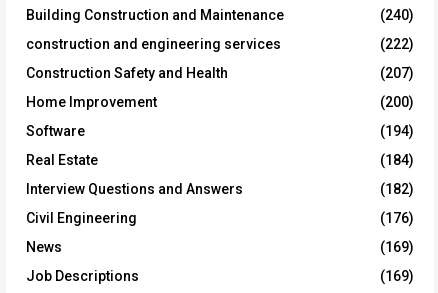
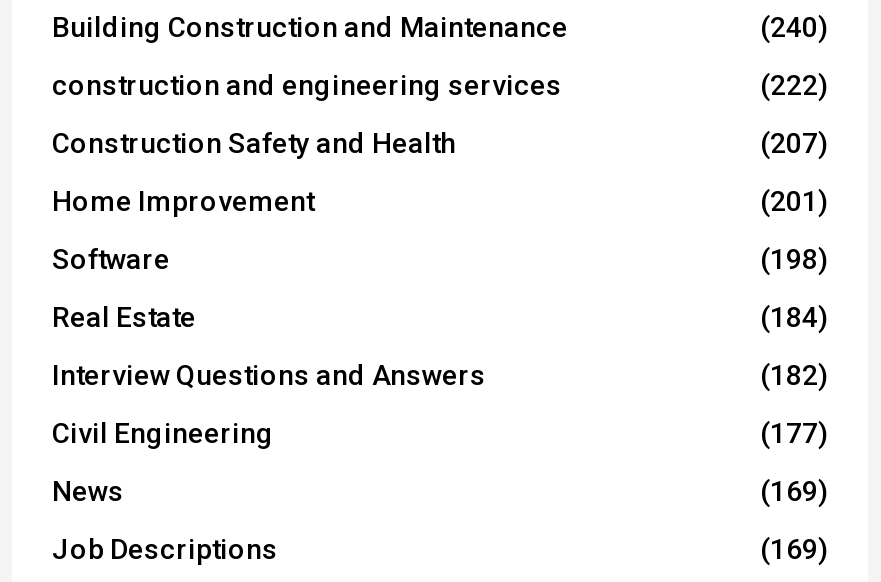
- (200)
+ (201)

- (194)
+ (198)

- (176)
+ (177)
